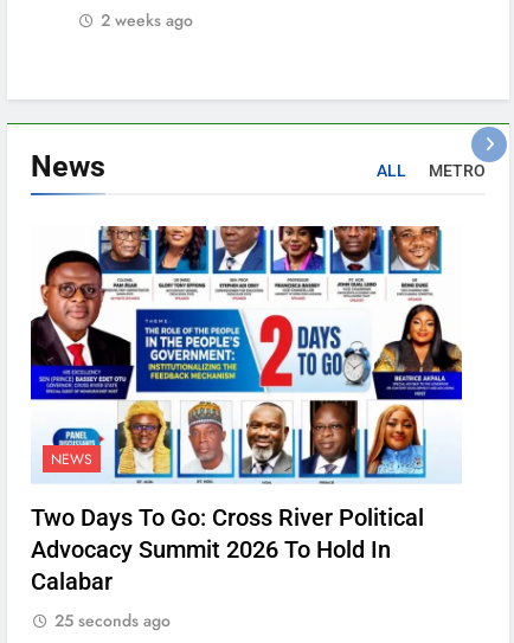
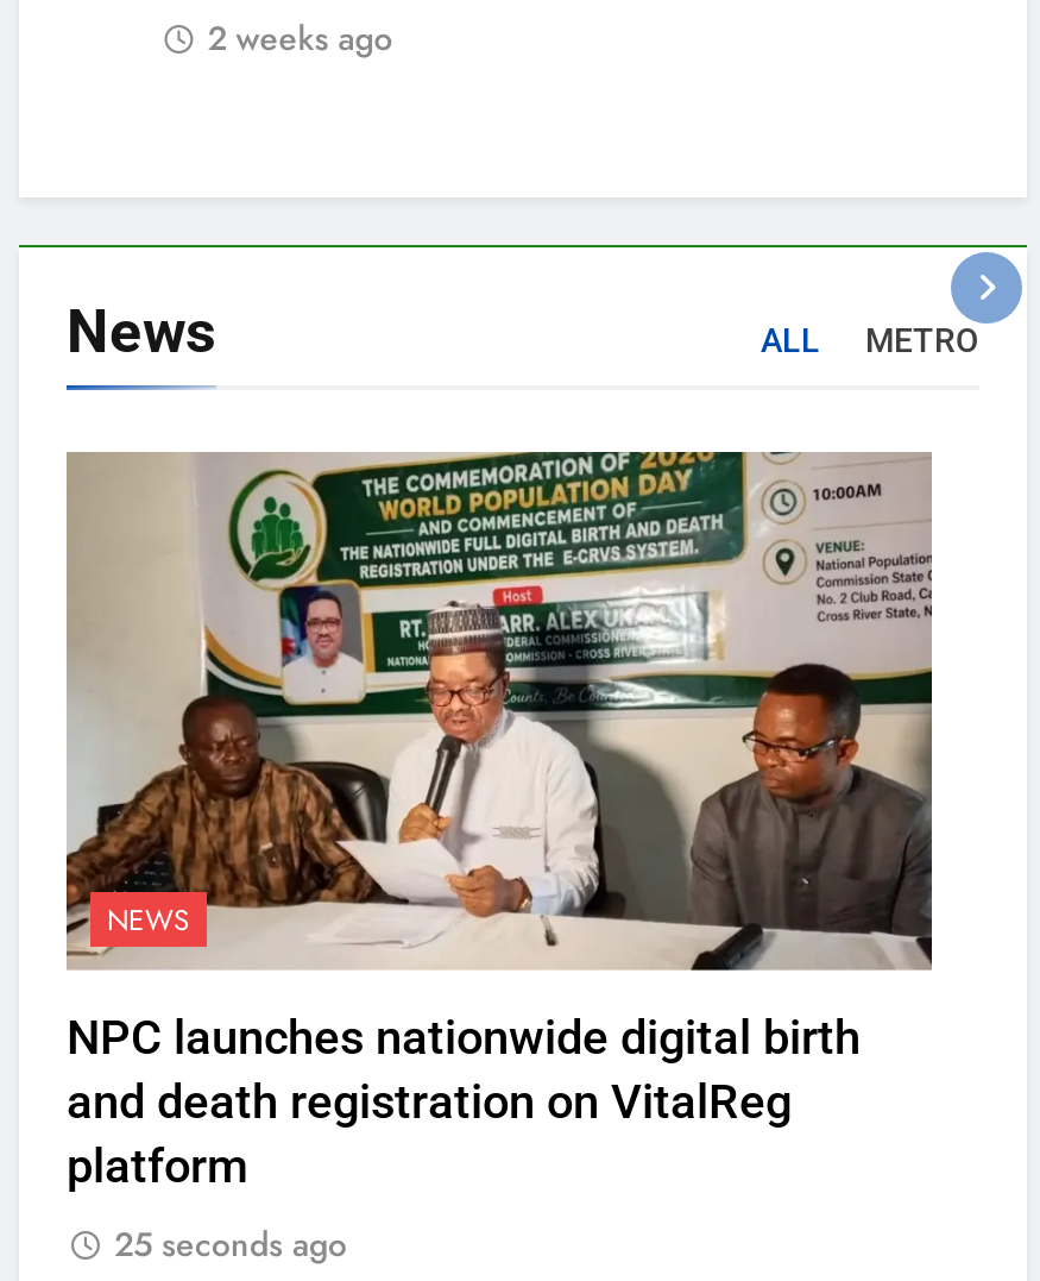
- [image]
- Two Days To Go: Cross River Political
- Advocacy Summit 2026 To Hold In
- Calabar
+ [image]
+ NPC launches nationwide digital birth
+ and death registration on VitalReg
+ platform
